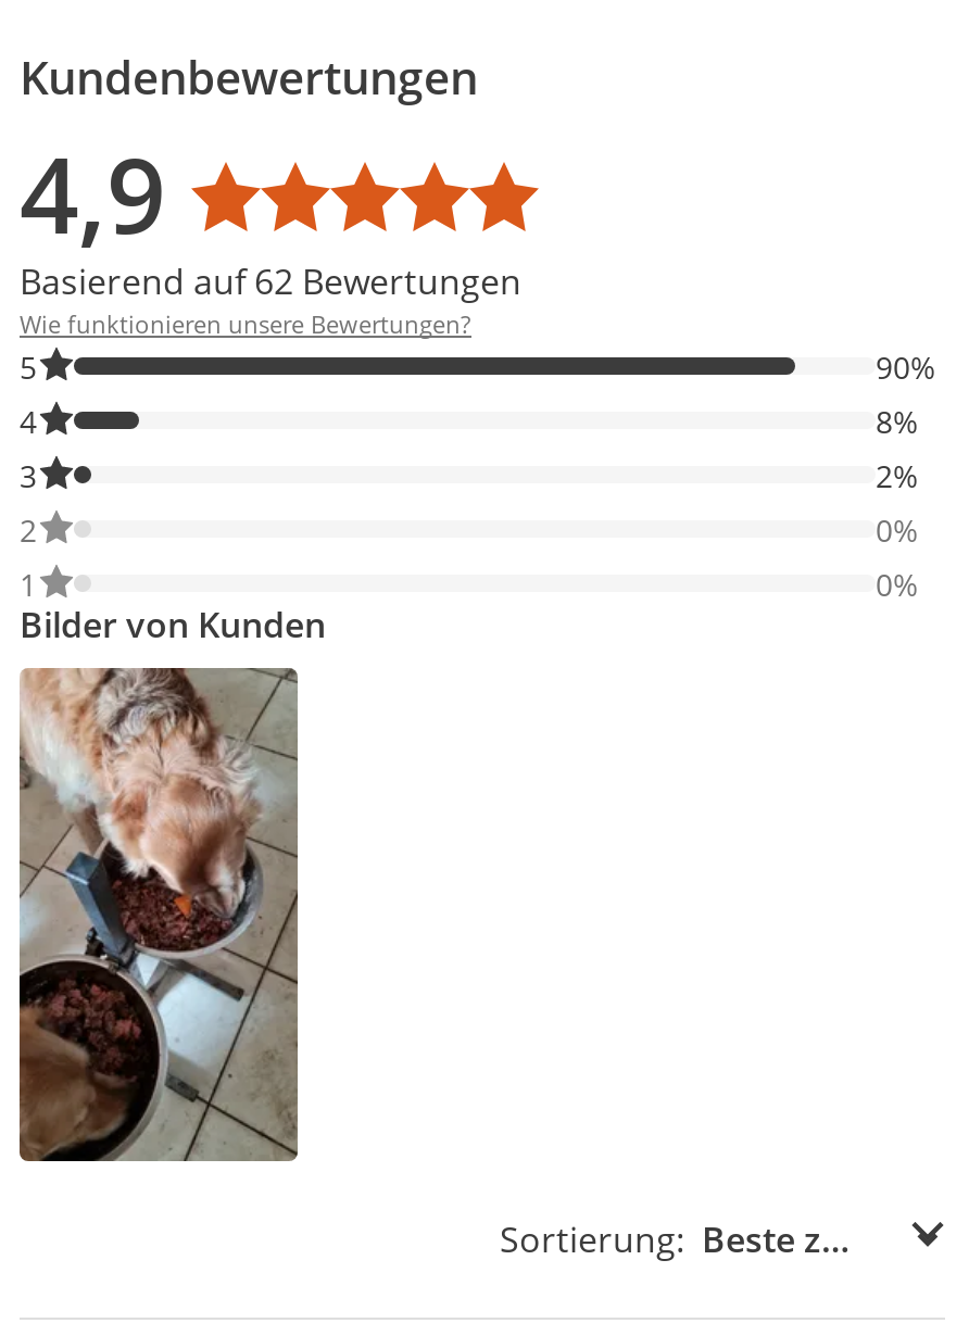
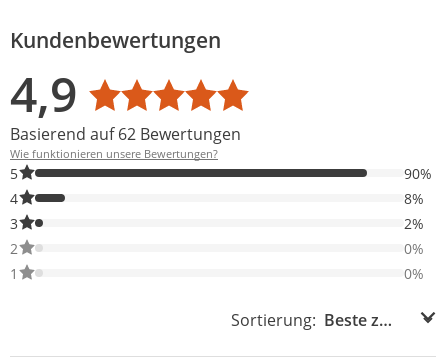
- Bilder von Kunden

- [image]
